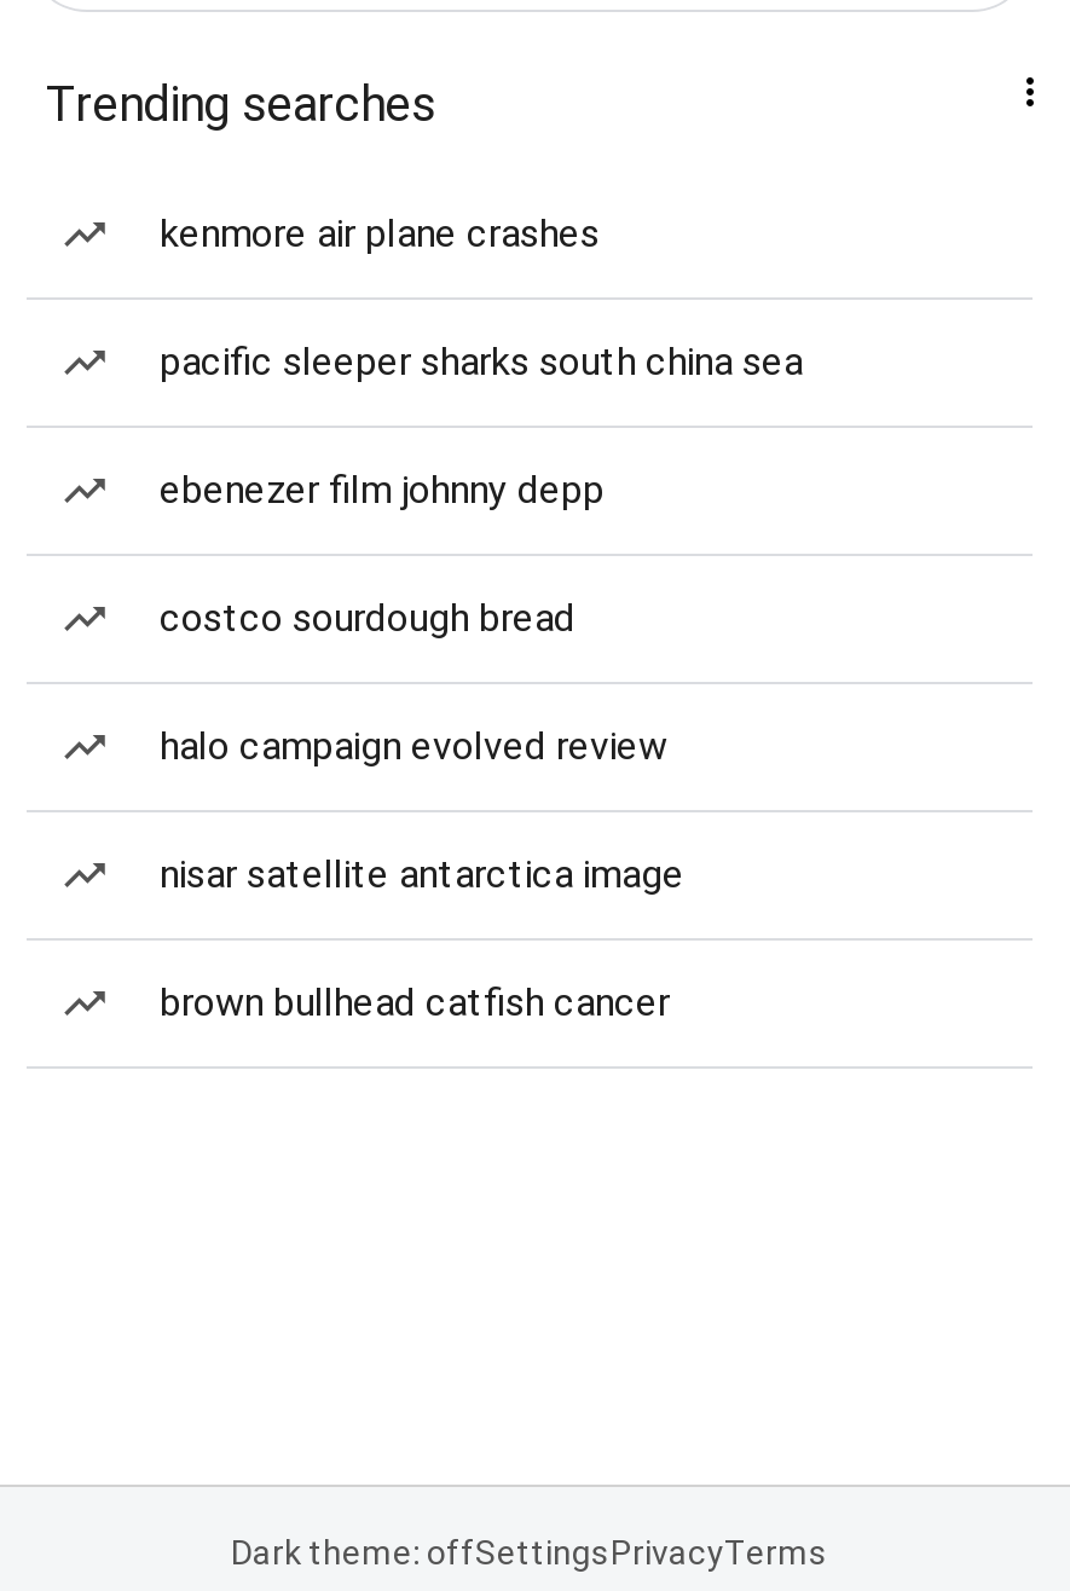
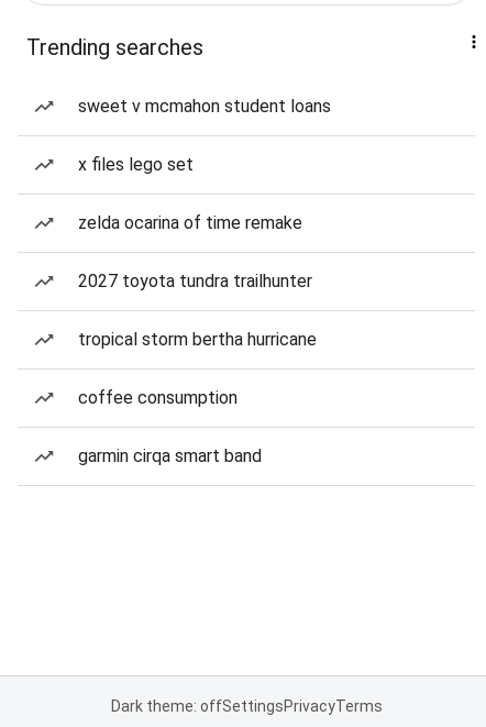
- kenmore air plane crashes
+ sweet v mcmahon student loans

- pacific sleeper sharks south china sea
+ x files lego set

- ebenezer film johnny depp
+ zelda ocarina of time remake

- costco sourdough bread
+ 2027 toyota tundra trailhunter

- halo campaign evolved review
+ tropical storm bertha hurricane

- nisar satellite antarctica image
+ coffee consumption

- brown bullhead catfish cancer
+ garmin cirqa smart band
